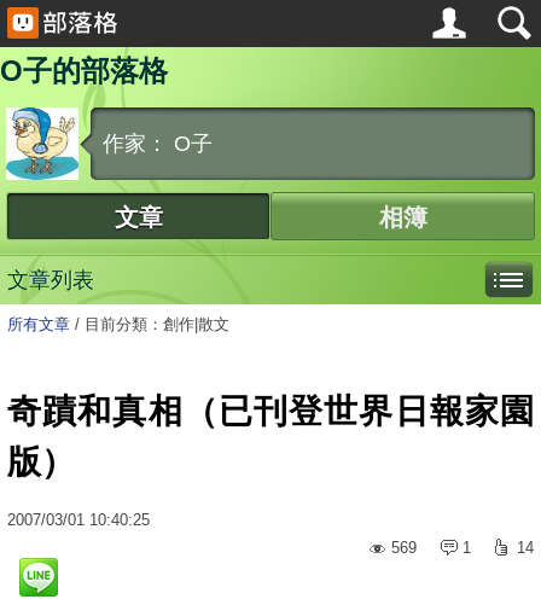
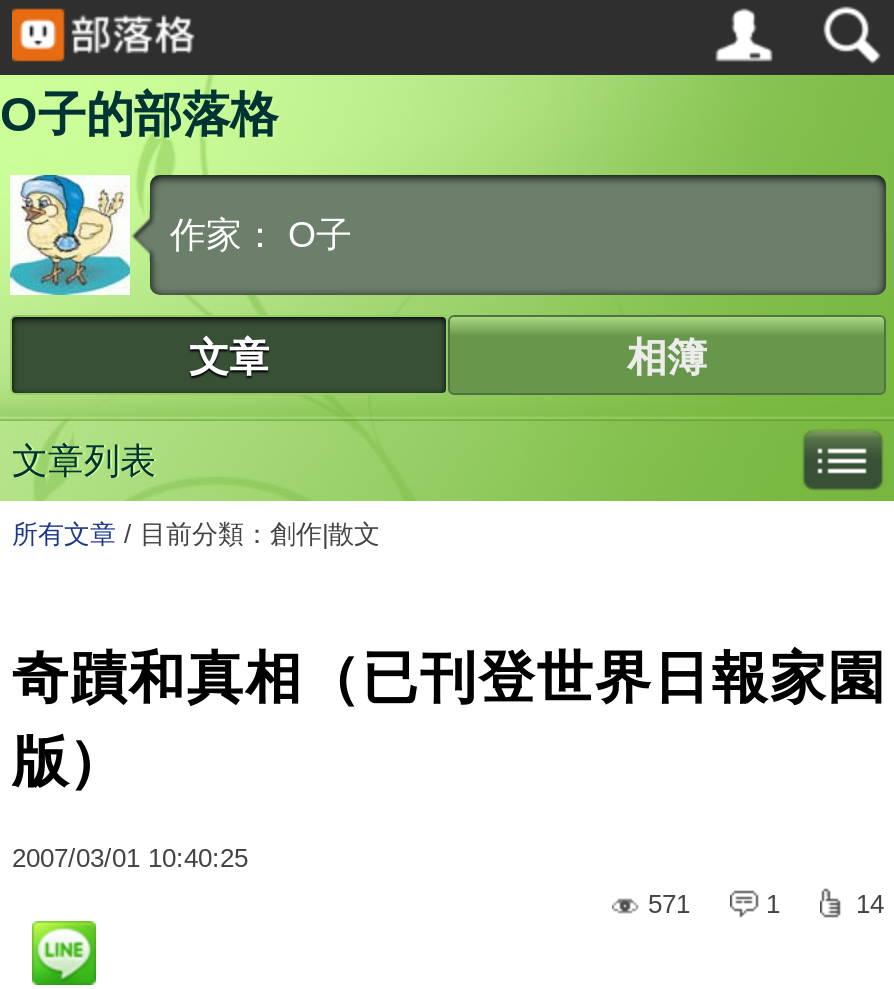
- 569
+ 571
